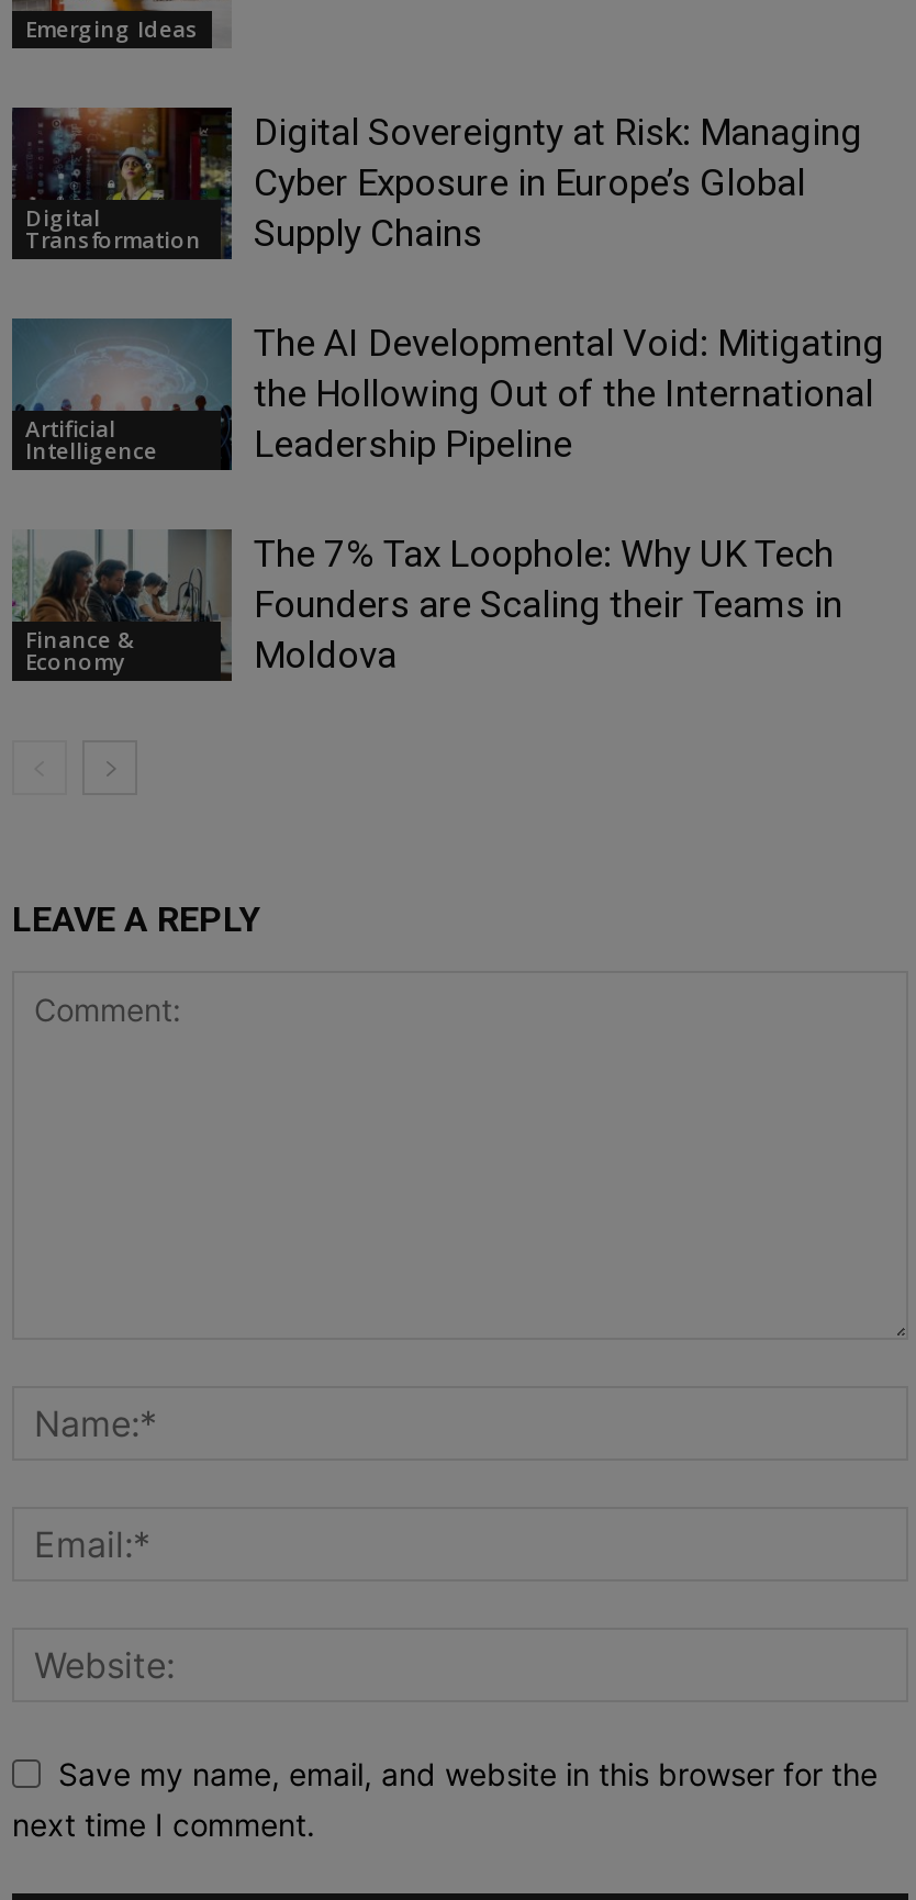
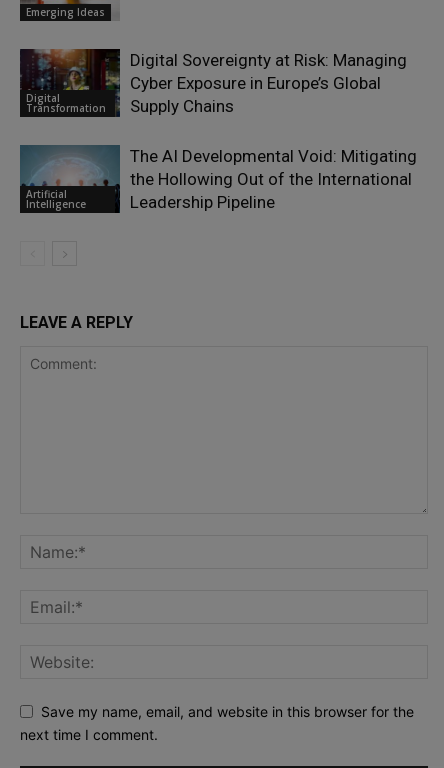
- [image]
- Finance &
- Economy

- The 7% Tax Loophole: Why UK Tech
- Founders are Scaling their Teams in
- Moldova
